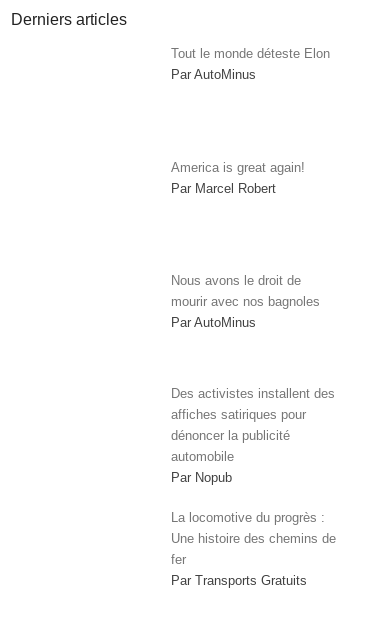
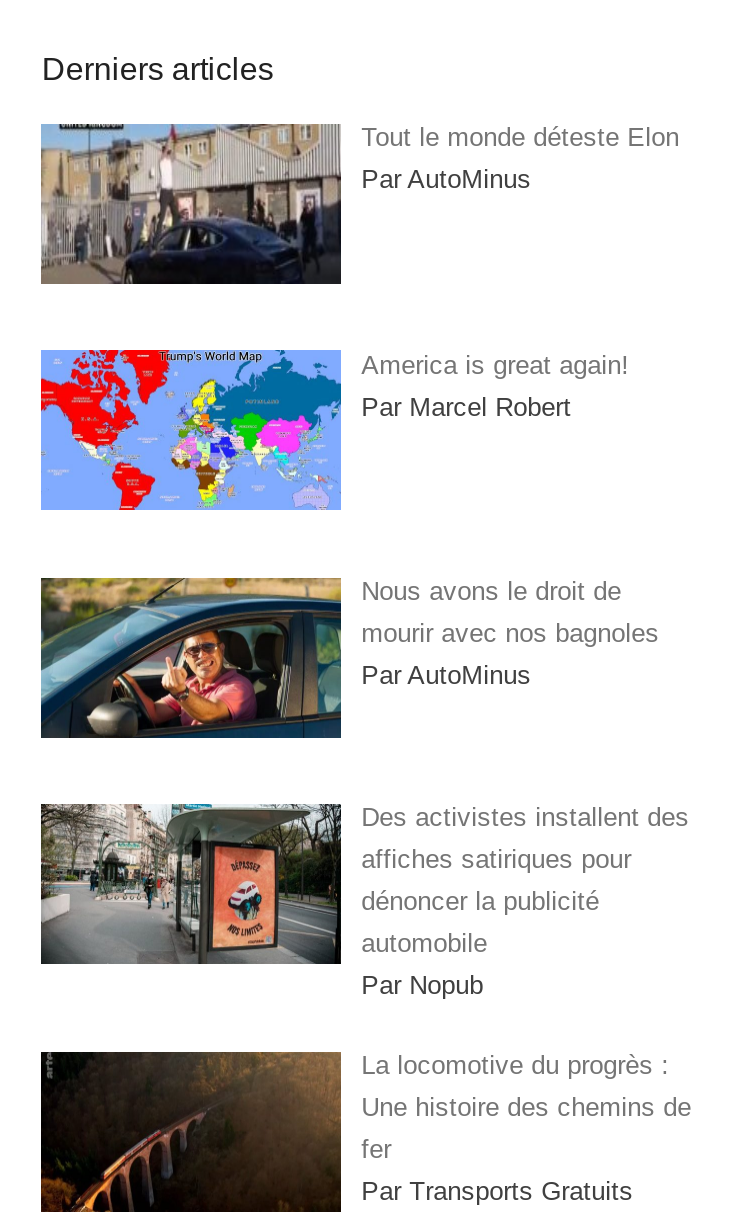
+ [image]

+ [image]

+ [image]

+ [image]

+ [image]
